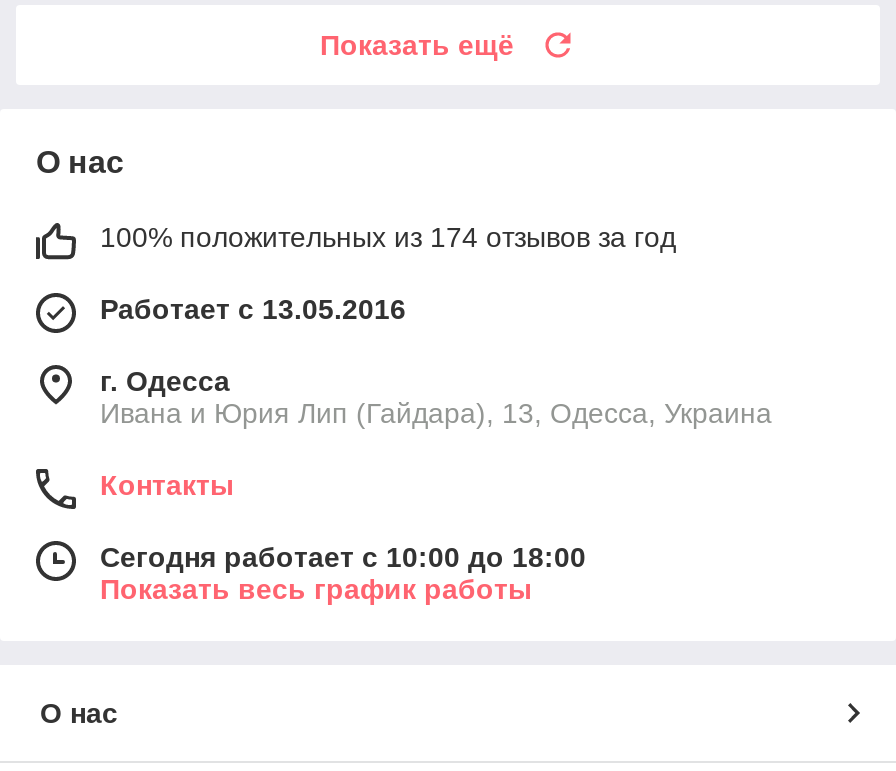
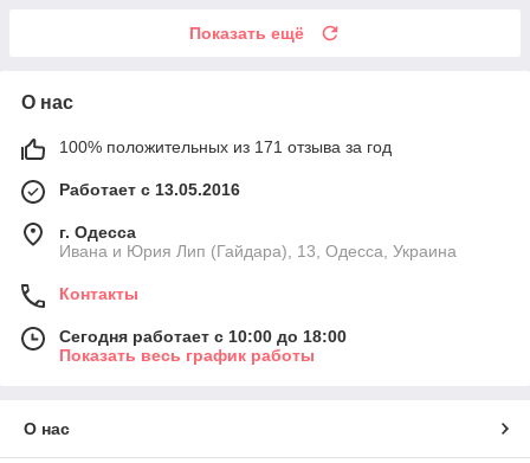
- 100% положительных из 174 отзывов за год
+ 100% положительных из 171 отзыва за год
